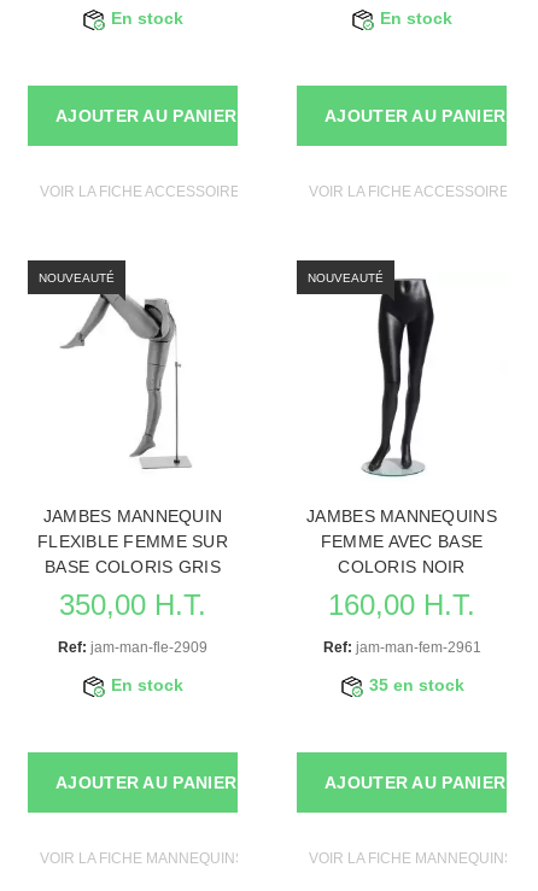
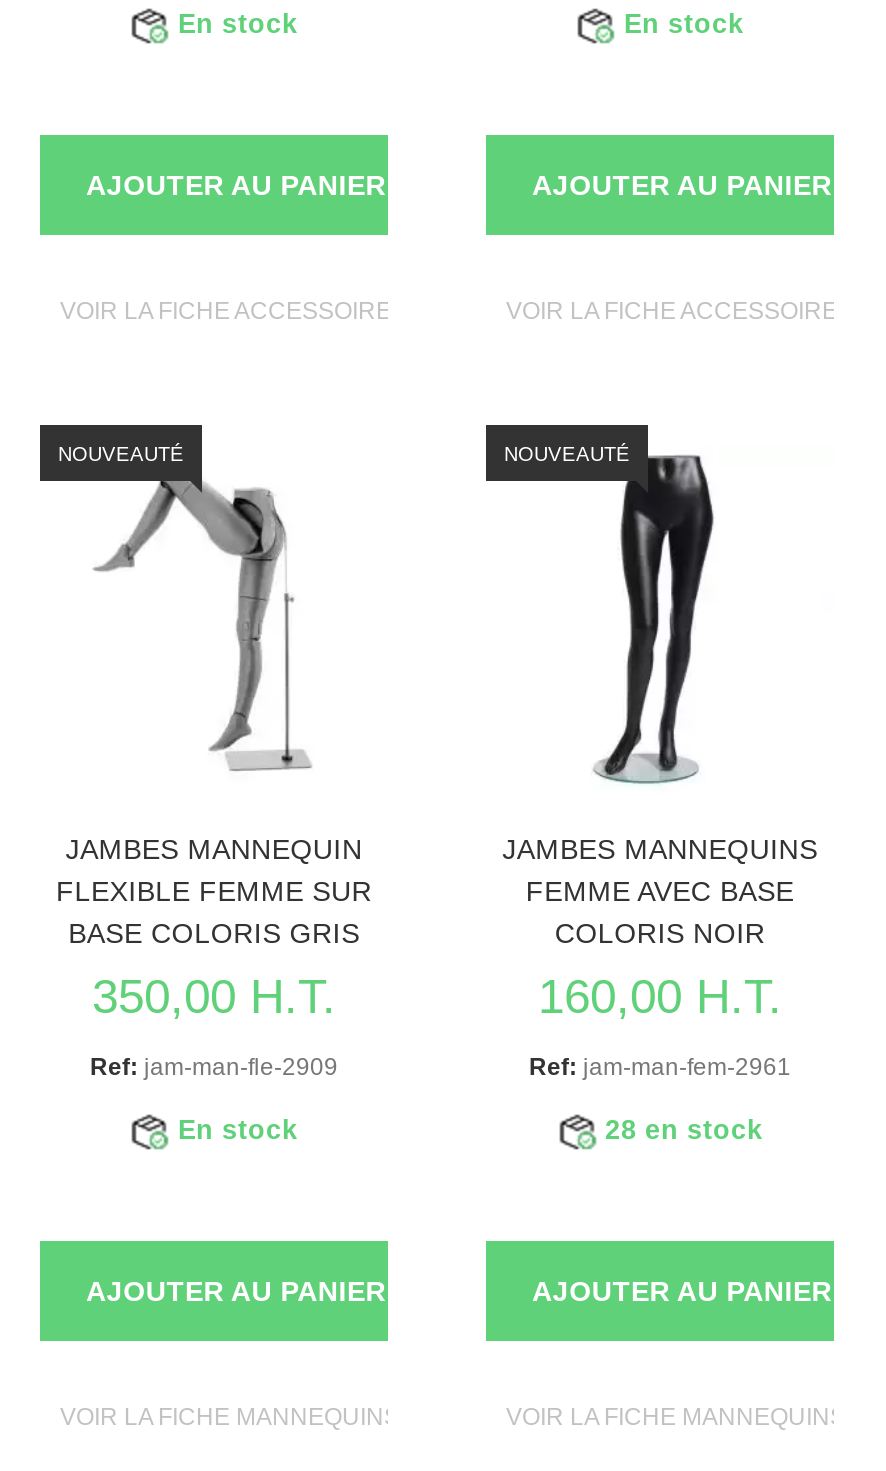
- 35 en stock
+ 28 en stock
